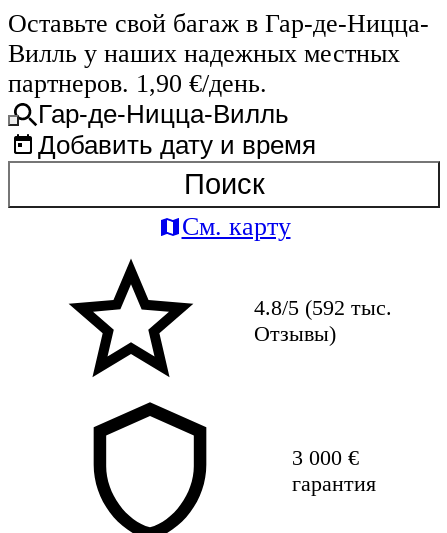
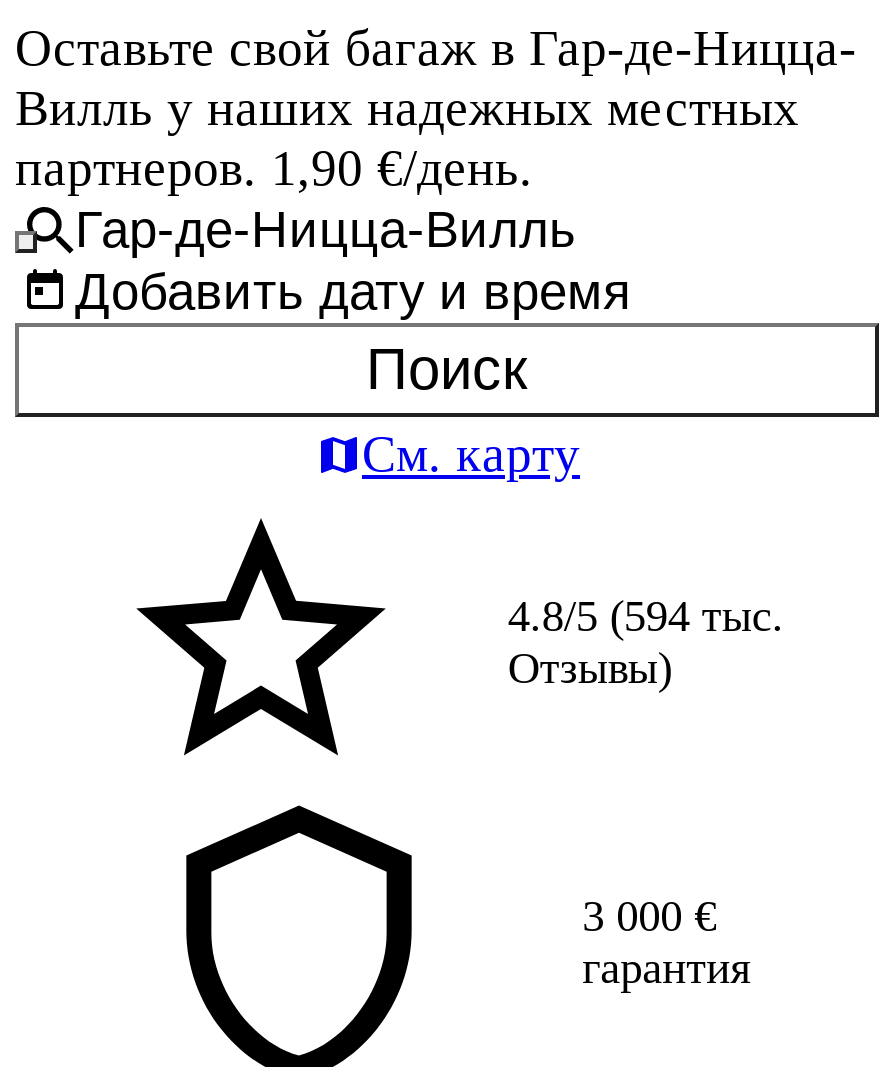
- 4.8/5 (592 тыс.
+ 4.8/5 (594 тыс.
